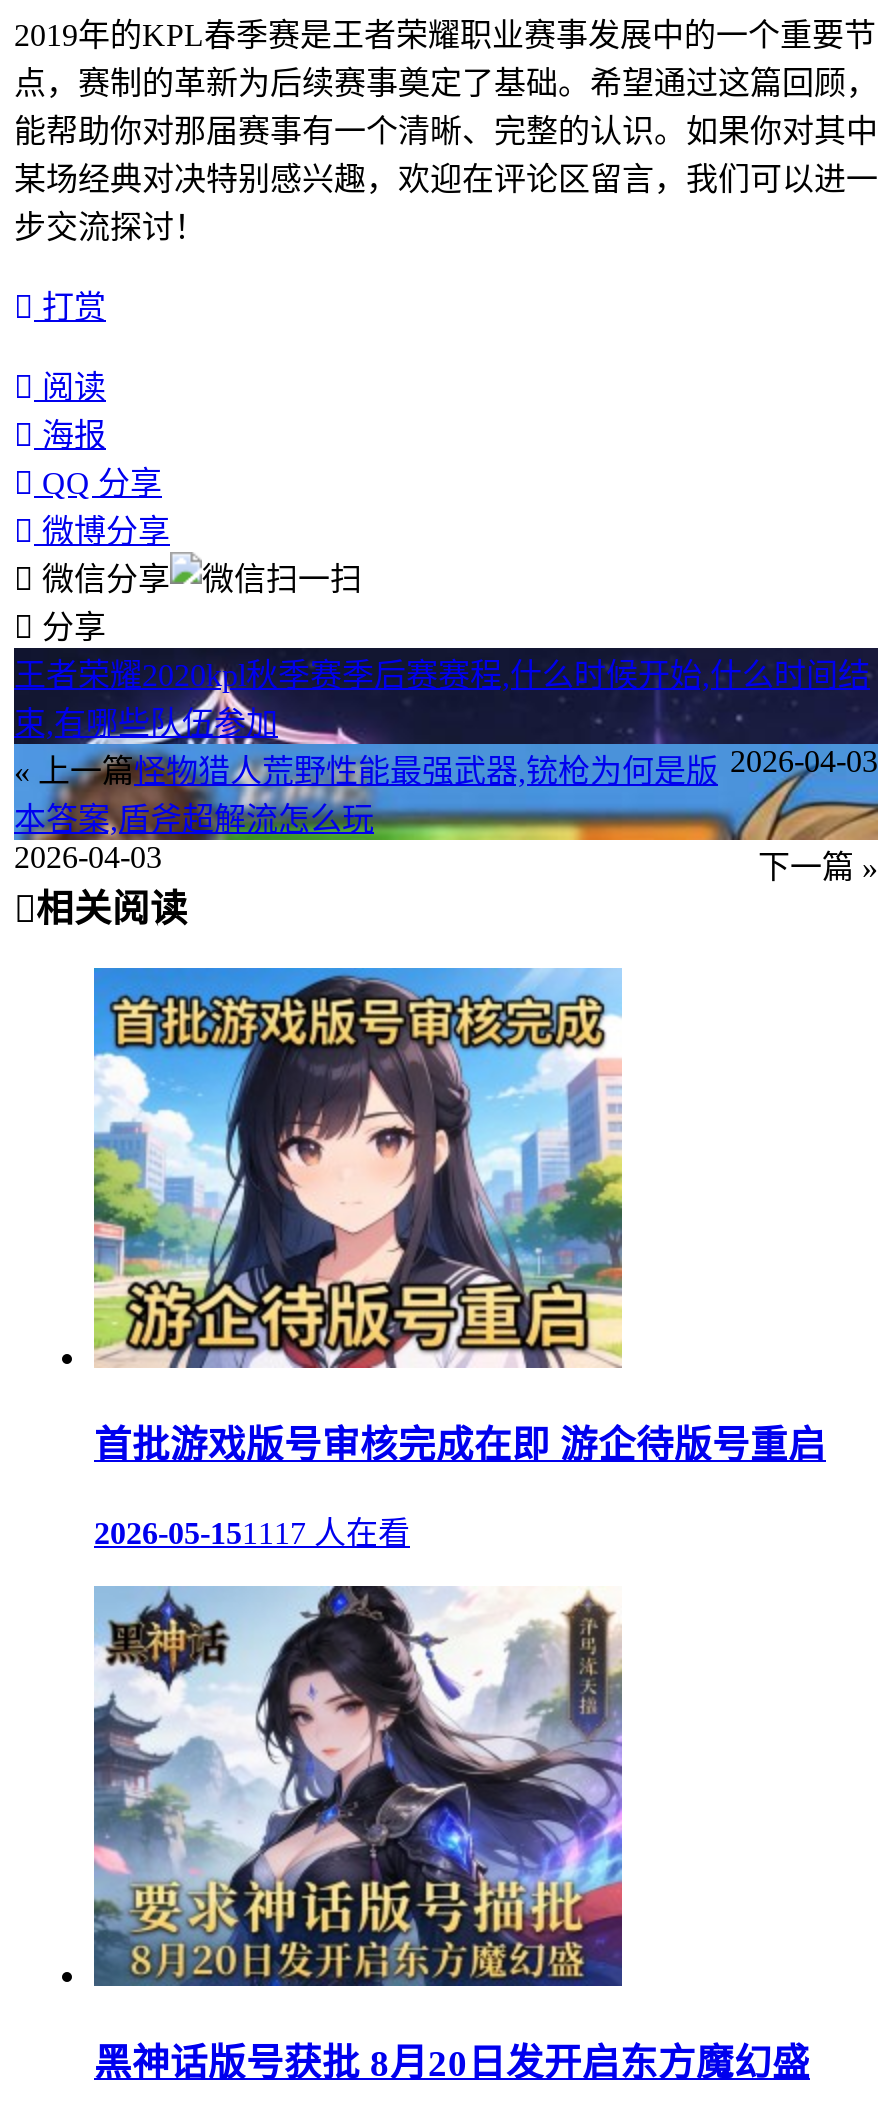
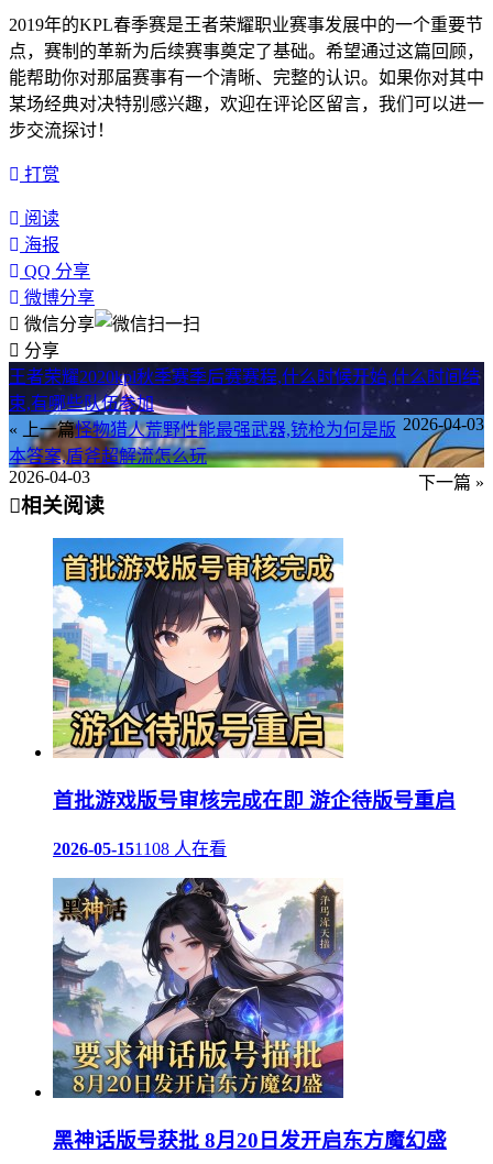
- 2026-05-151117 人在看
+ 2026-05-151108 人在看
